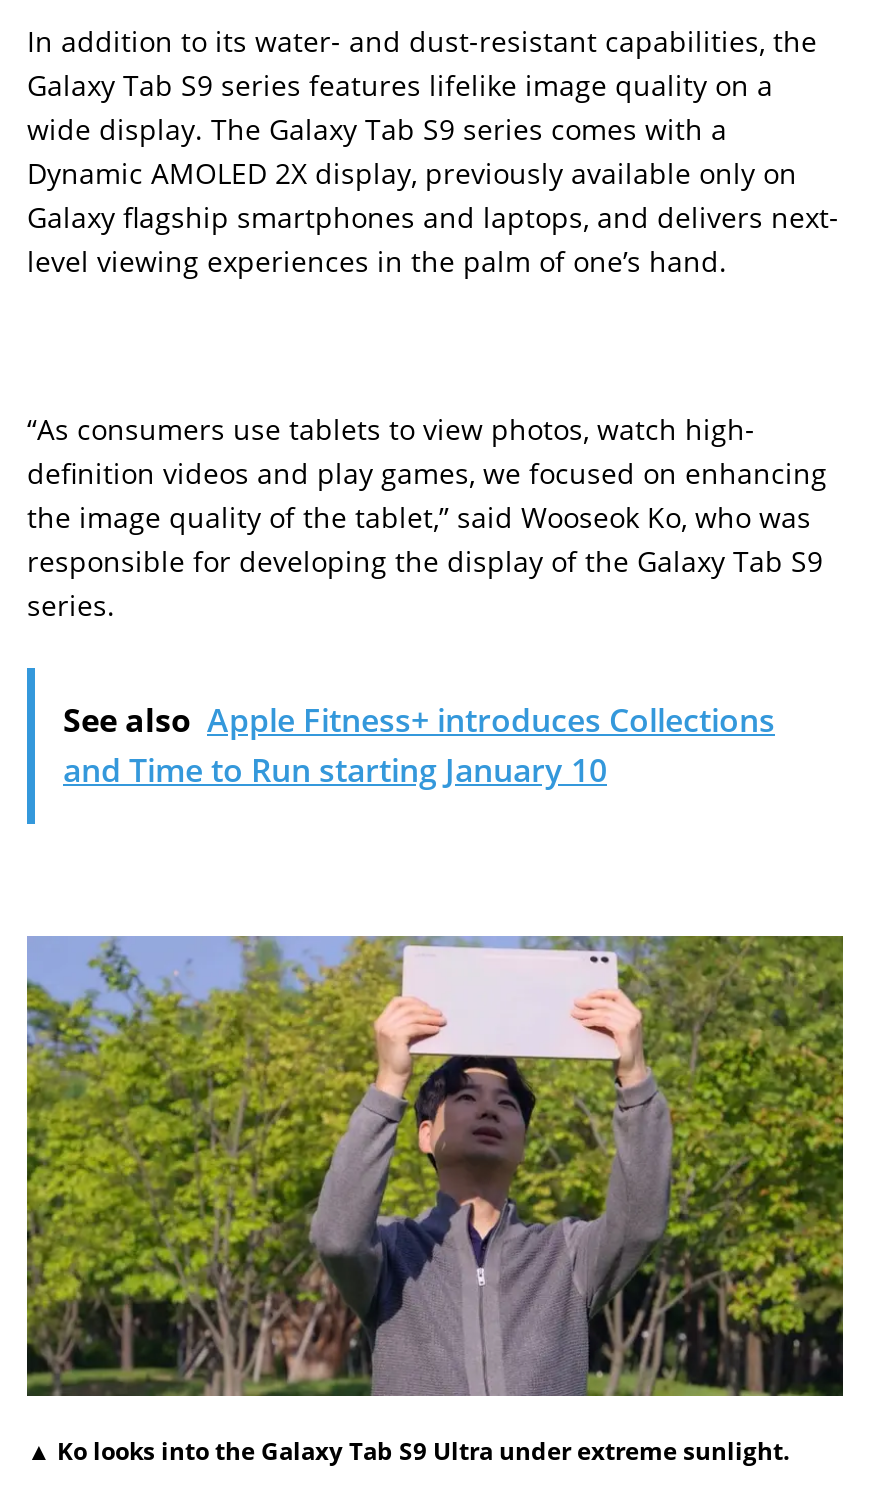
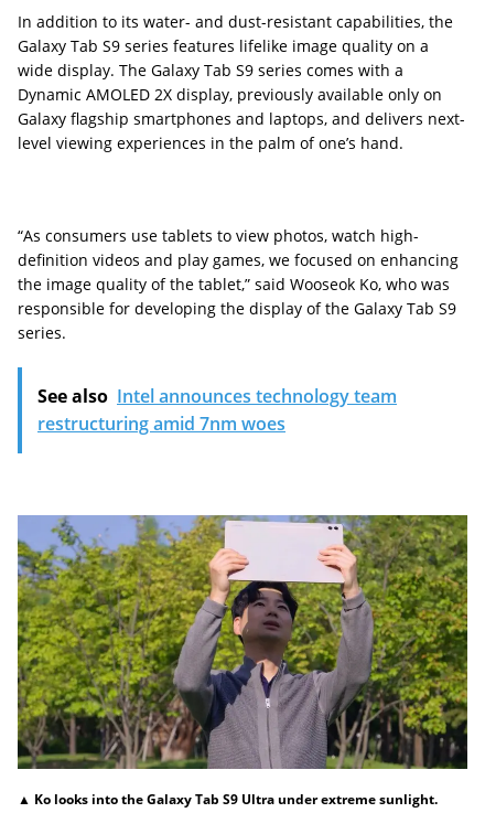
- See also Apple Fitness+ introduces Collections
- and Time to Run starting January 10
+ See also Intel announces technology team
+ restructuring amid 7nm woes
